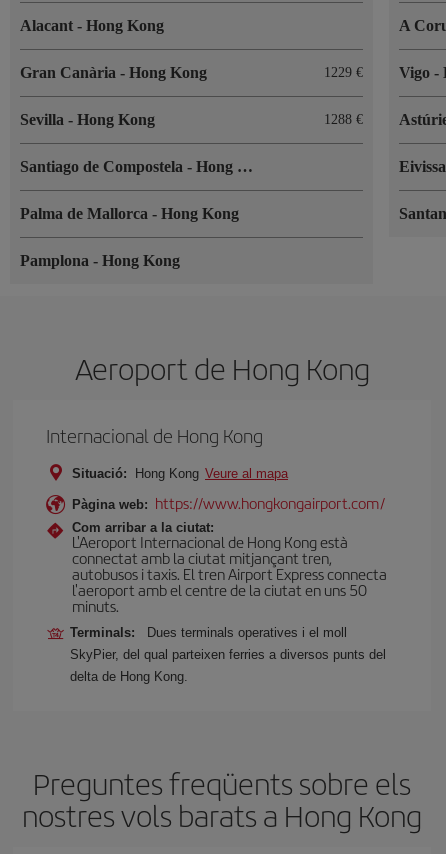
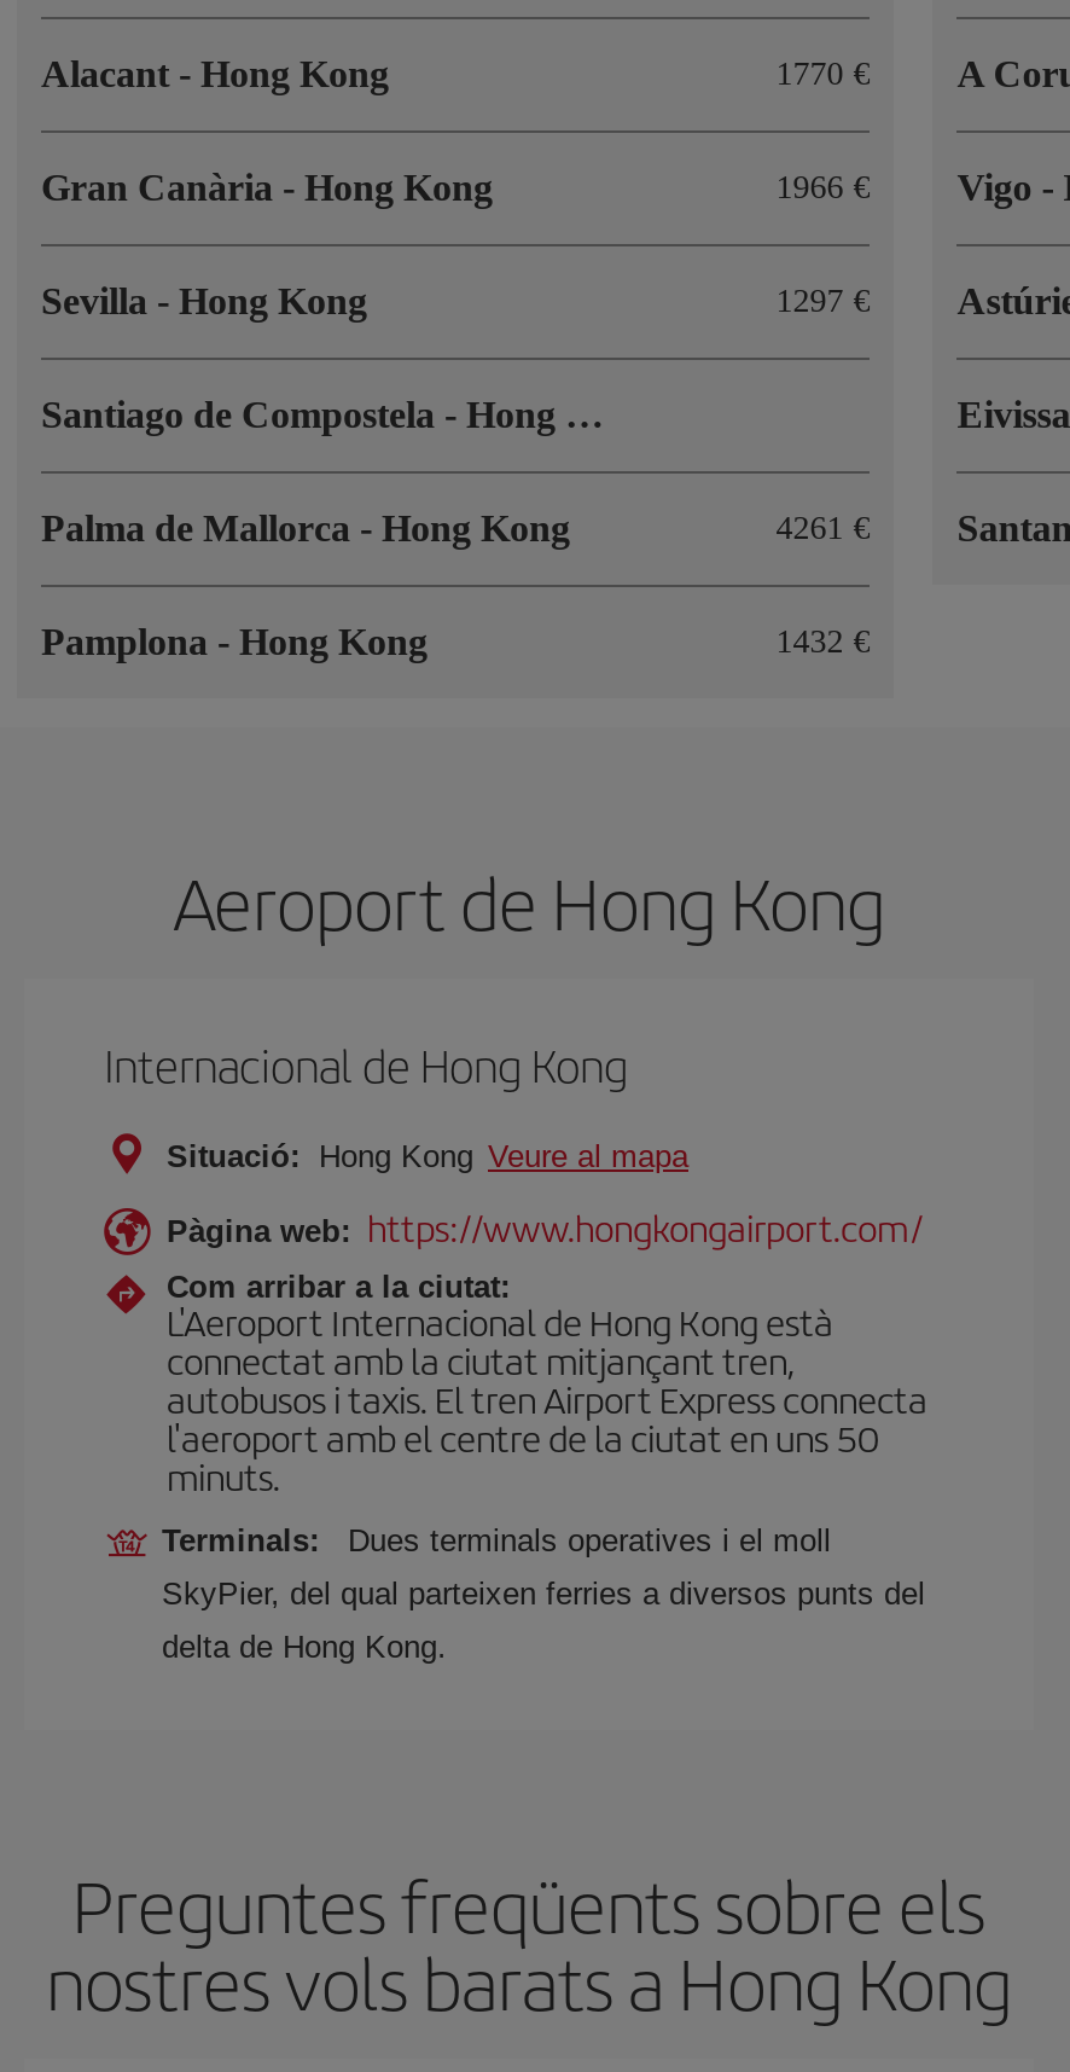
+ 1770

- 1229
+ 1966

- 1288
+ 1297

+ 4261

+ 1432
